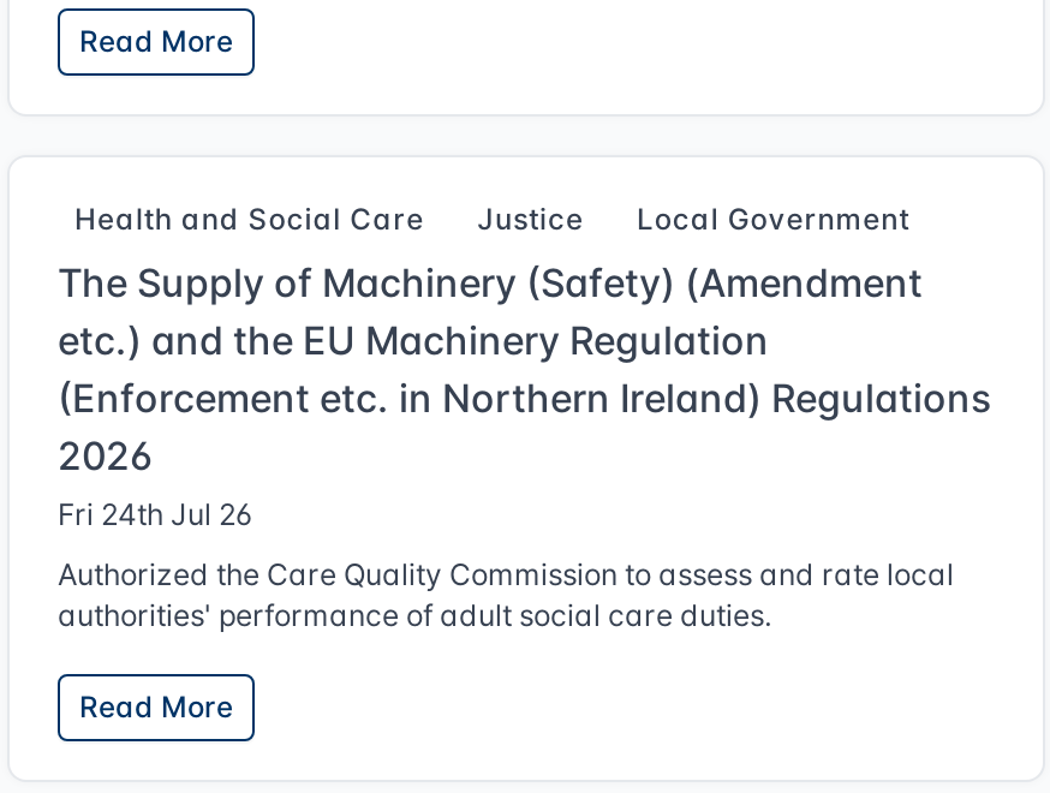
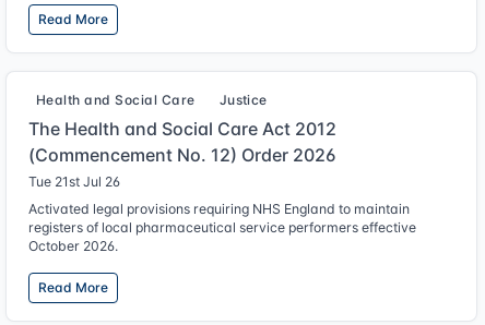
- Local Government
- The Supply of Machinery (Safety) (Amendment
- etc.) and the EU Machinery Regulation
- (Enforcement etc. in Northern Ireland) Regulations
- 2026
- Fri 24th Jul 26
+ The Health and Social Care Act 2012
+ (Commencement No. 12) Order 2026
+ Tue 21st Jul 26

- Authorized the Care Quality Commission to assess and rate local
- authorities' performance of adult social care duties.
+ Activated legal provisions requiring NHS England to maintain
+ registers of local pharmaceutical service performers effective
+ October 2026.
